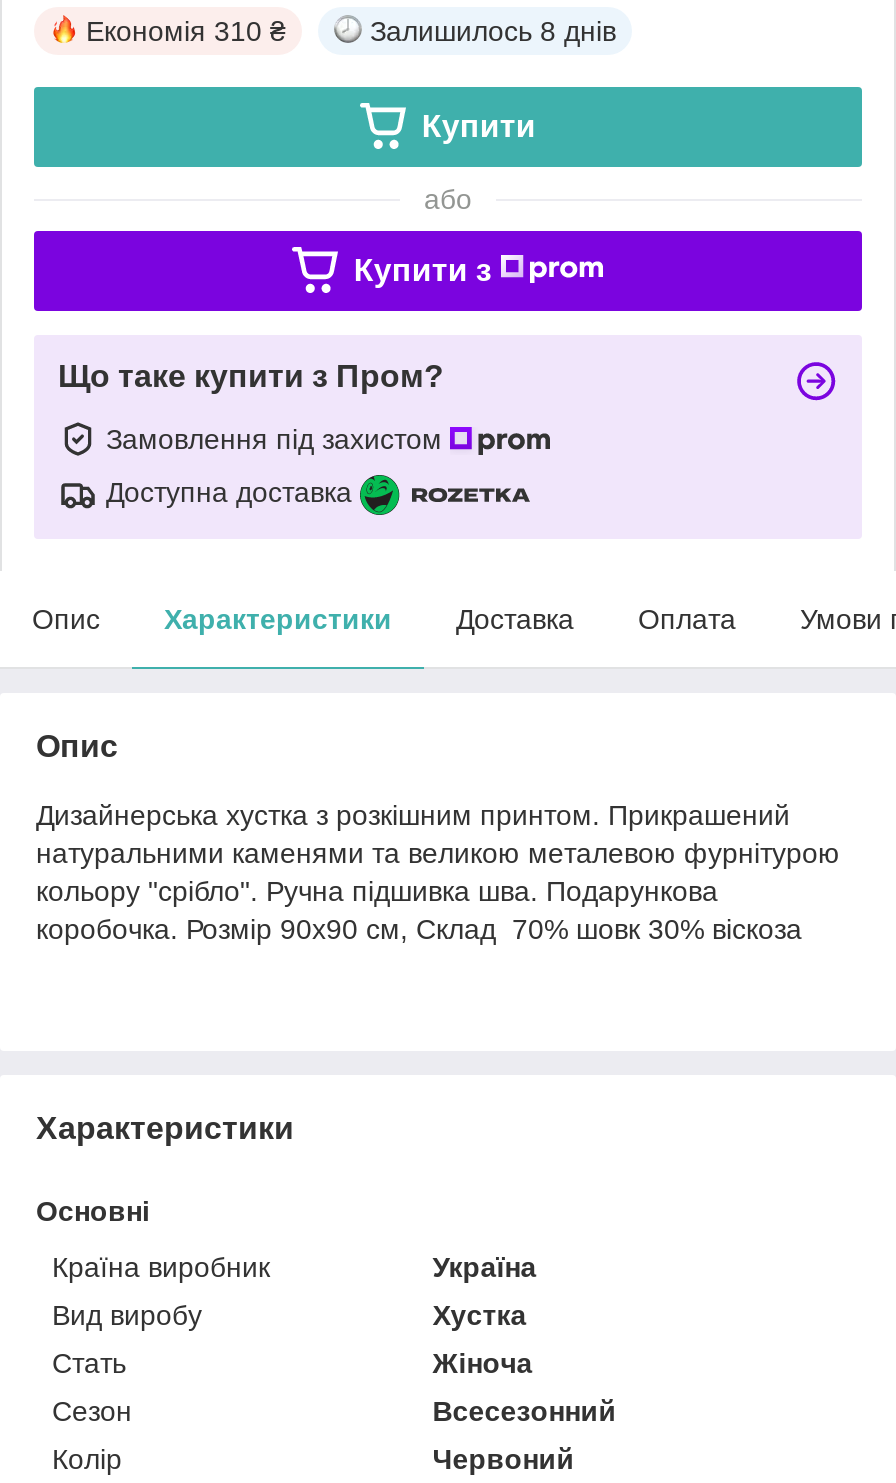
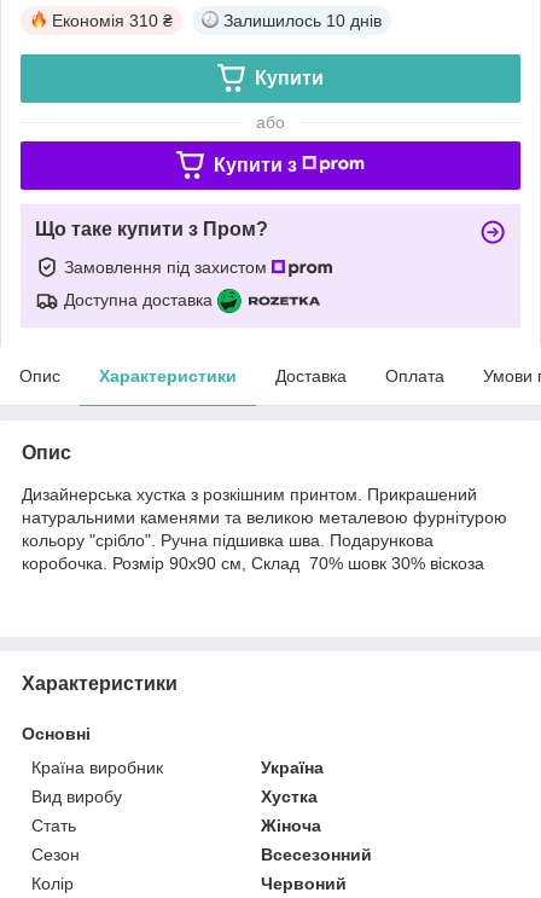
- Залишилось 8 днів
+ Залишилось 10 днів
